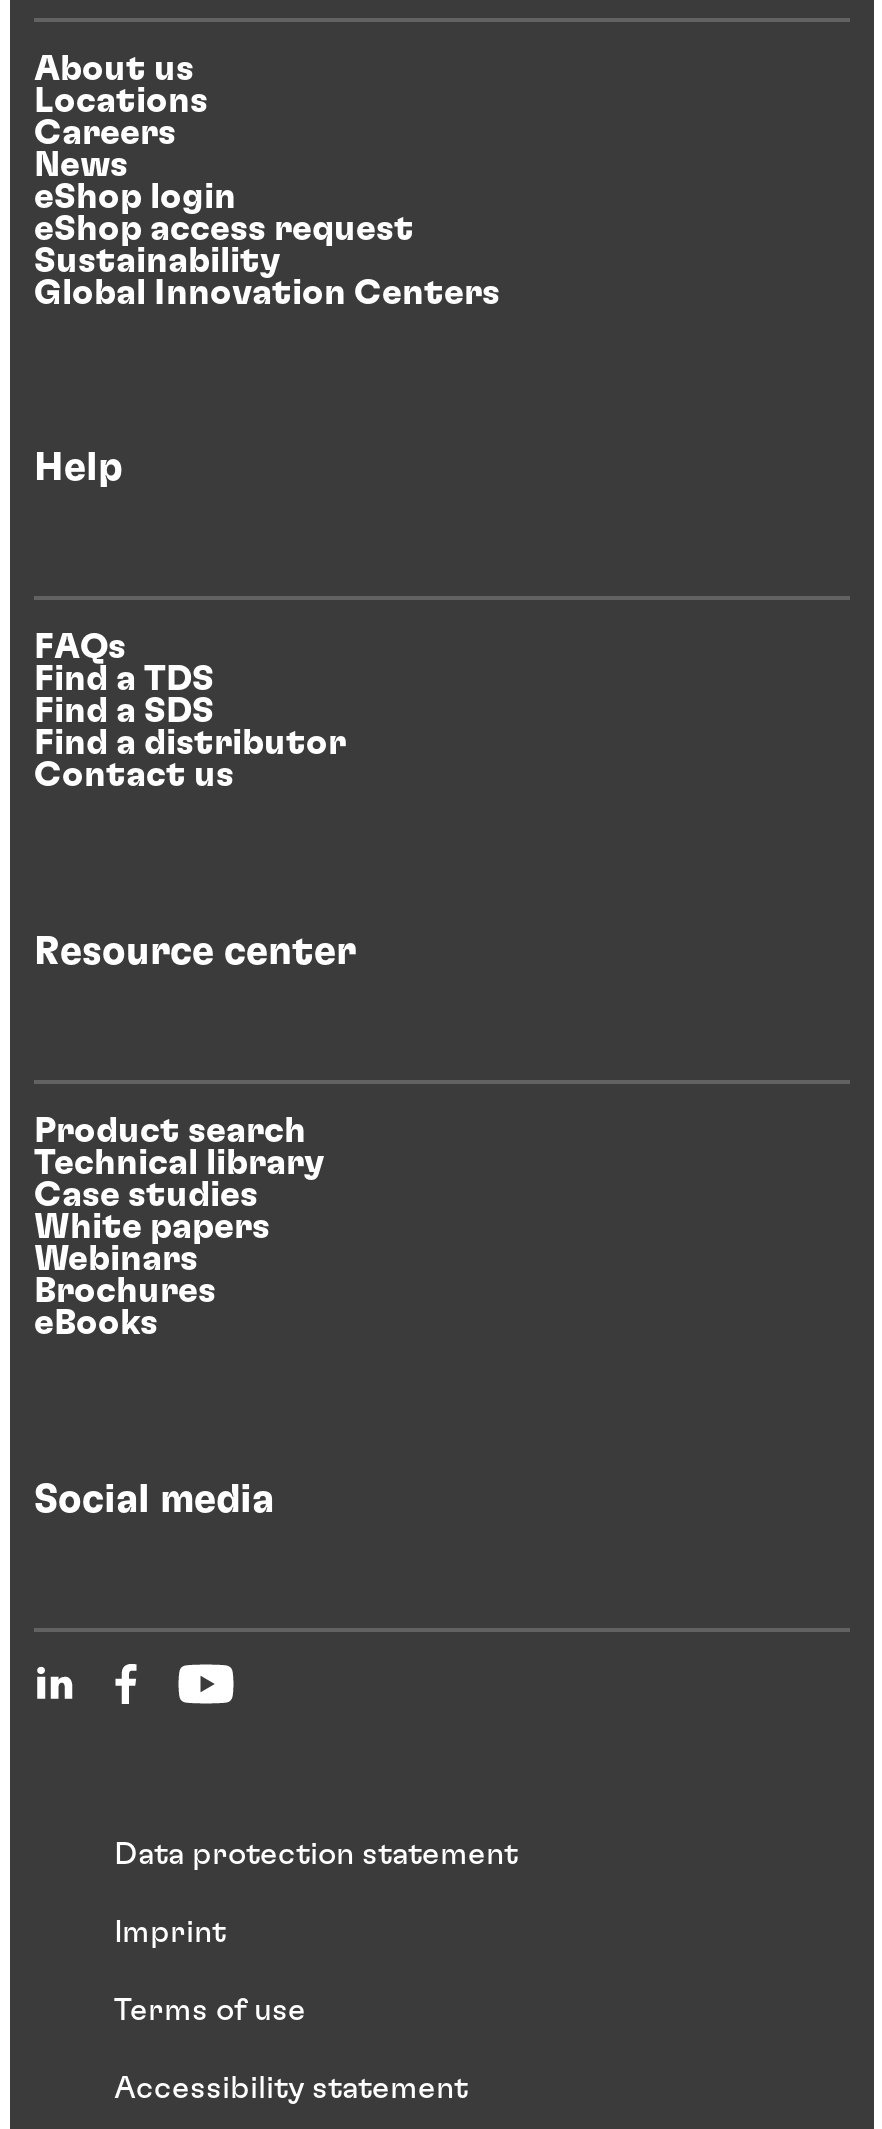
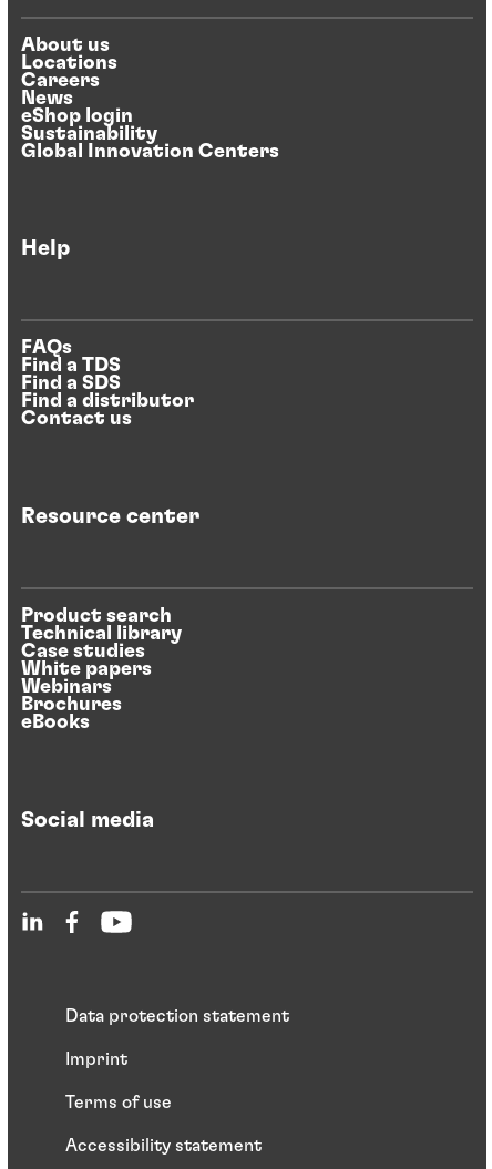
- eShop access request
